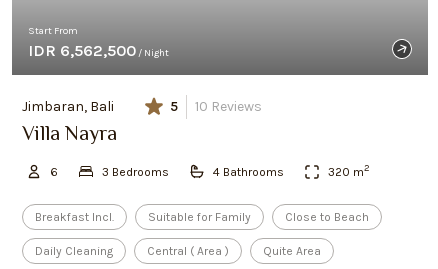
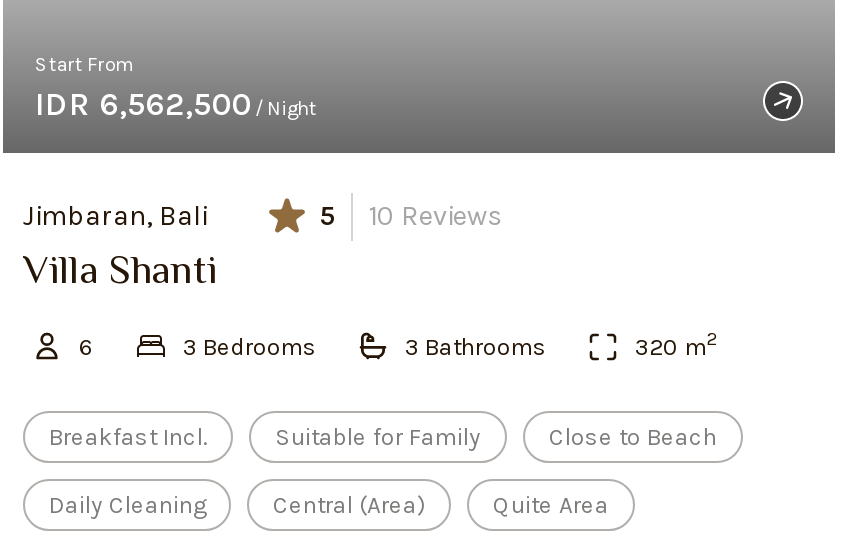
- Villa Nayra
+ Villa Shanti

- 4 Bathrooms
+ 3 Bathrooms

- Central ( Area )
+ Central (Area)
